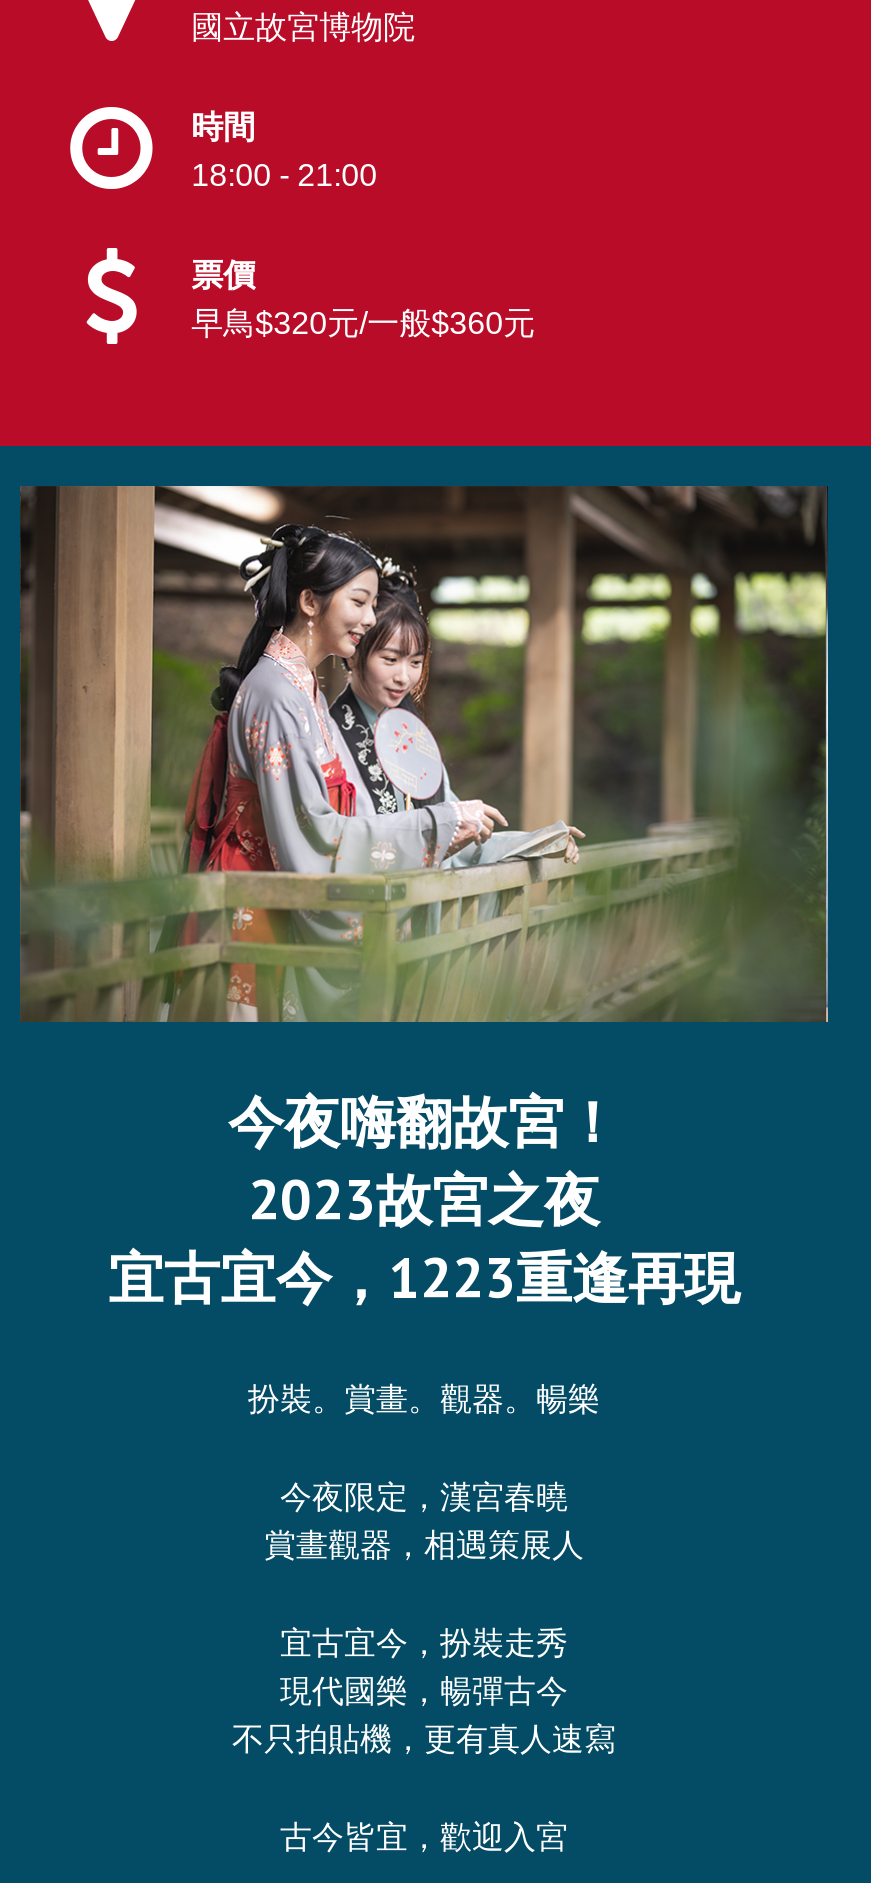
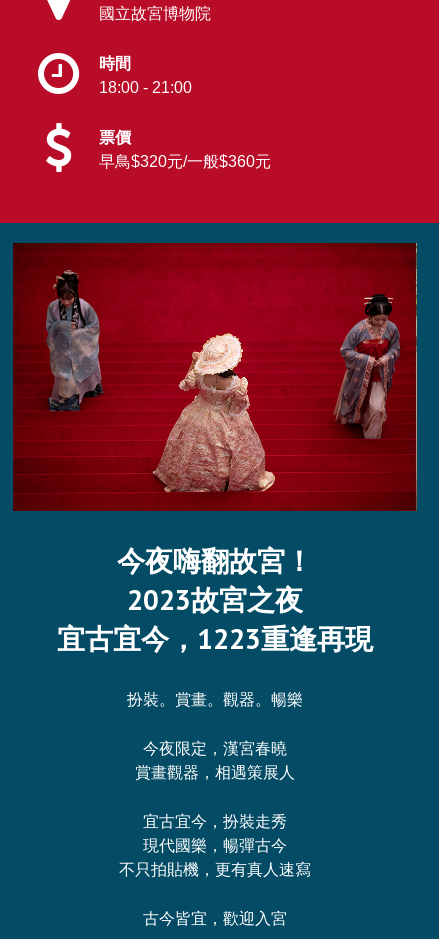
- [image]
+ [image]
